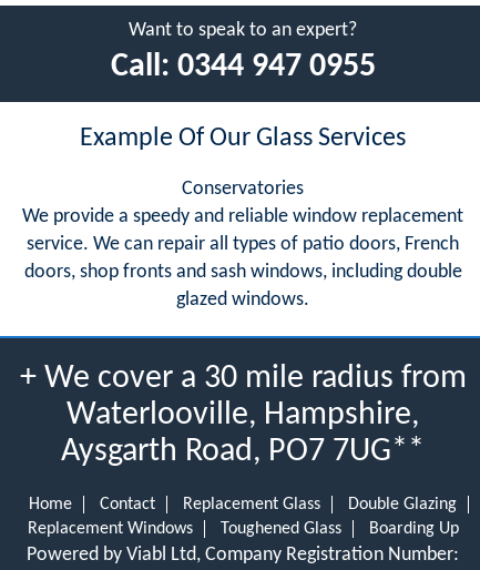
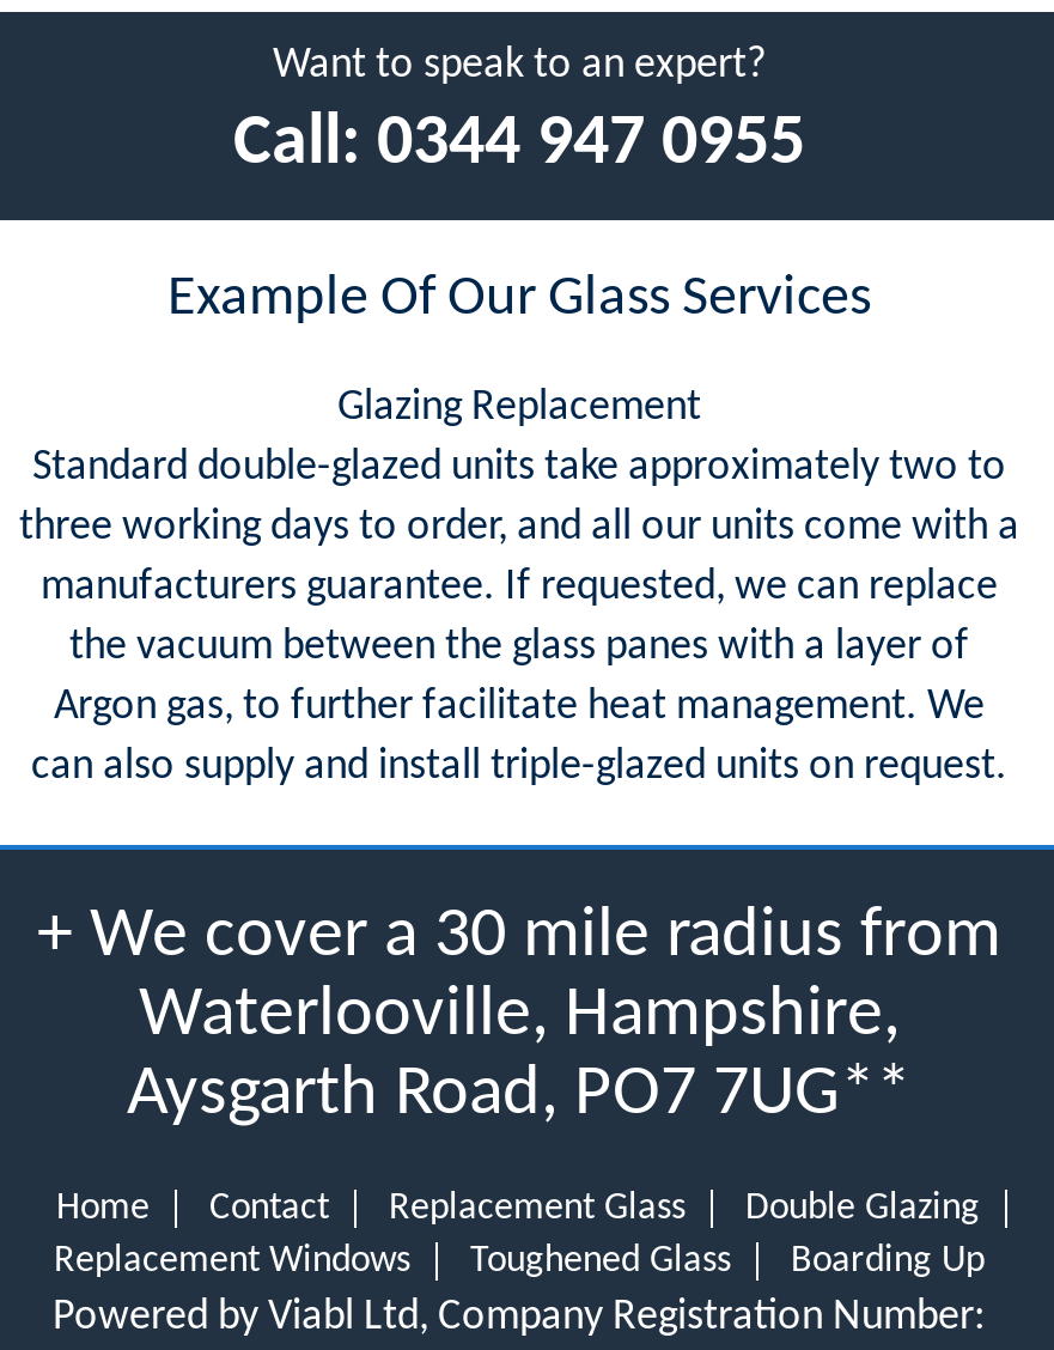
- Conservatories
- We provide a speedy and reliable window replacement
- service. We can repair all types of patio doors, French
- doors, shop fronts and sash windows, including double
- glazed windows.
+ Glazing Replacement
+ Standard double-glazed units take approximately two to
+ three working days to order, and all our units come with a
+ manufacturers guarantee. If requested, we can replace
+ the vacuum between the glass panes with a layer of
+ Argon gas, to further facilitate heat management. We
+ can also supply and install triple-glazed units on request.
